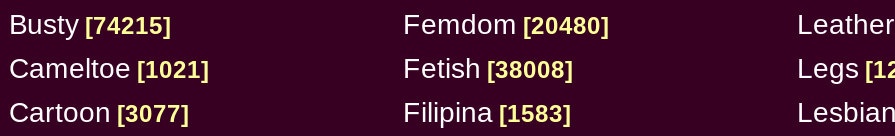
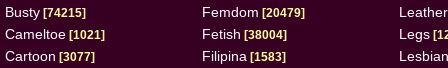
- Femdom [20480]
+ Femdom [20479]

- Fetish [38008]
+ Fetish [38004]
